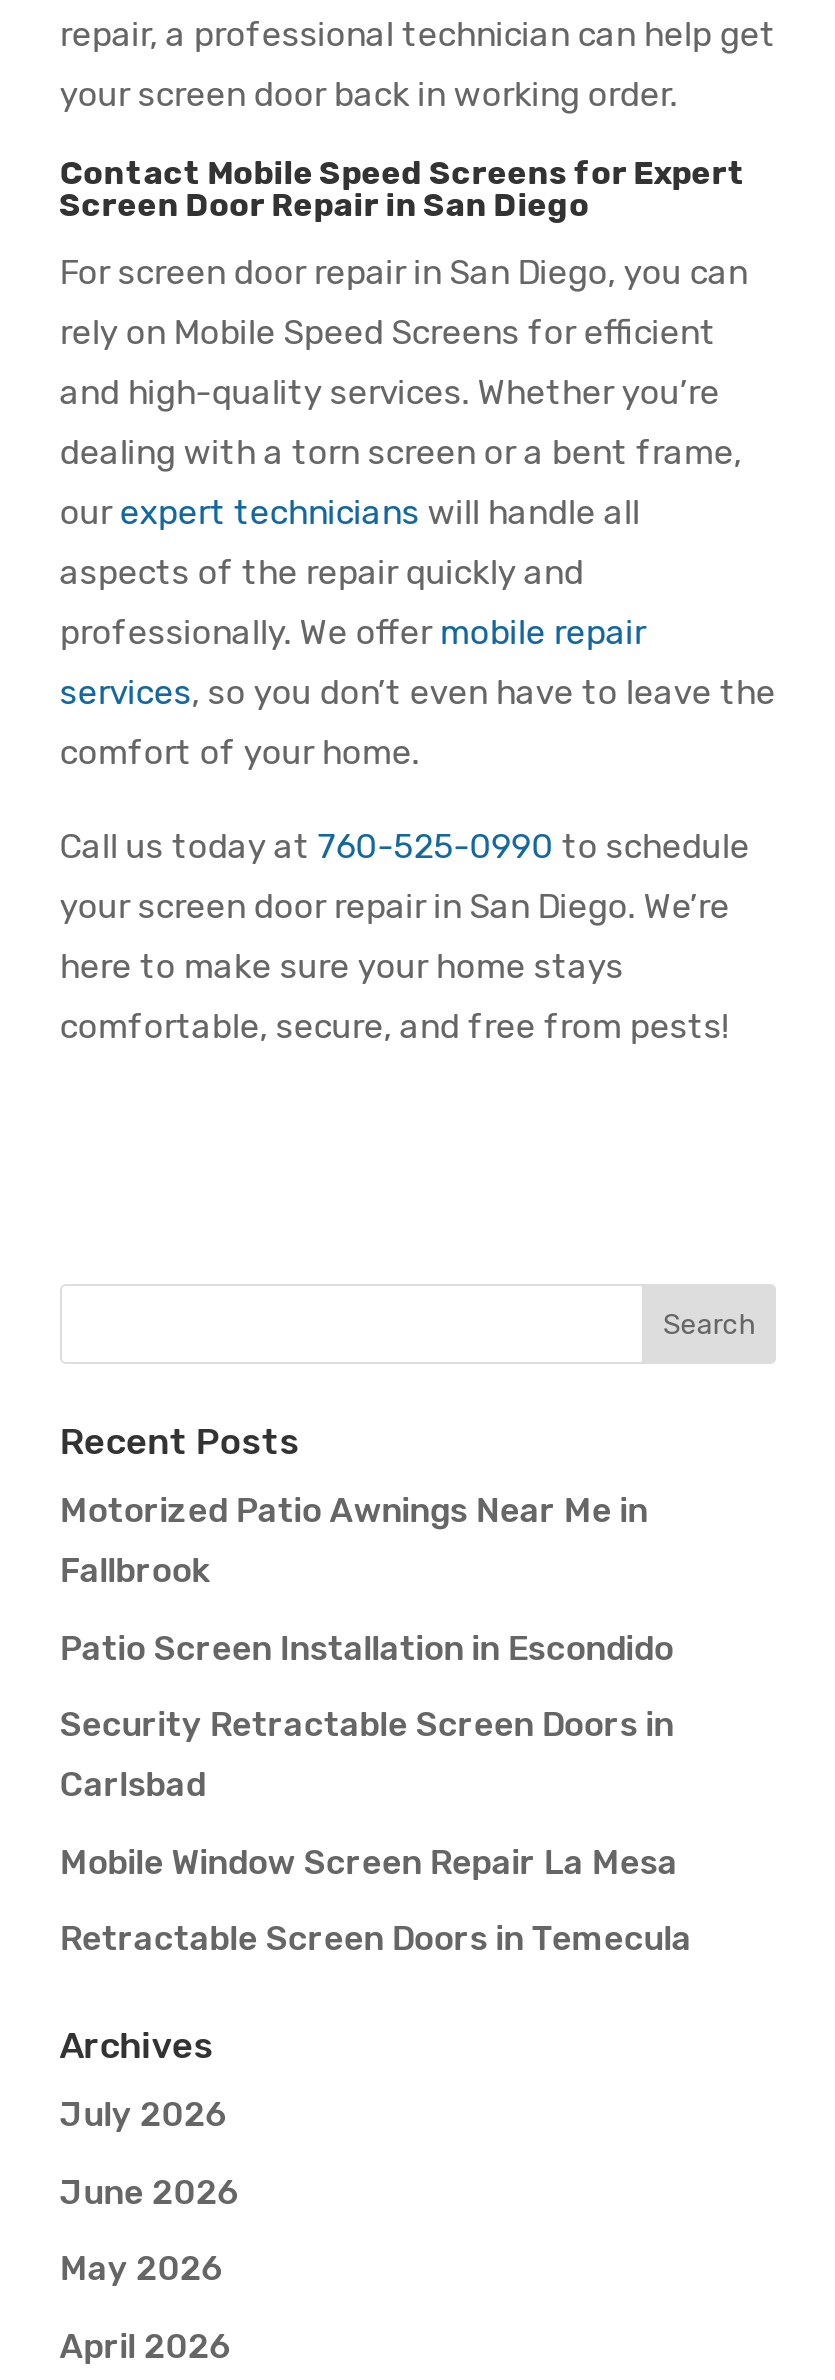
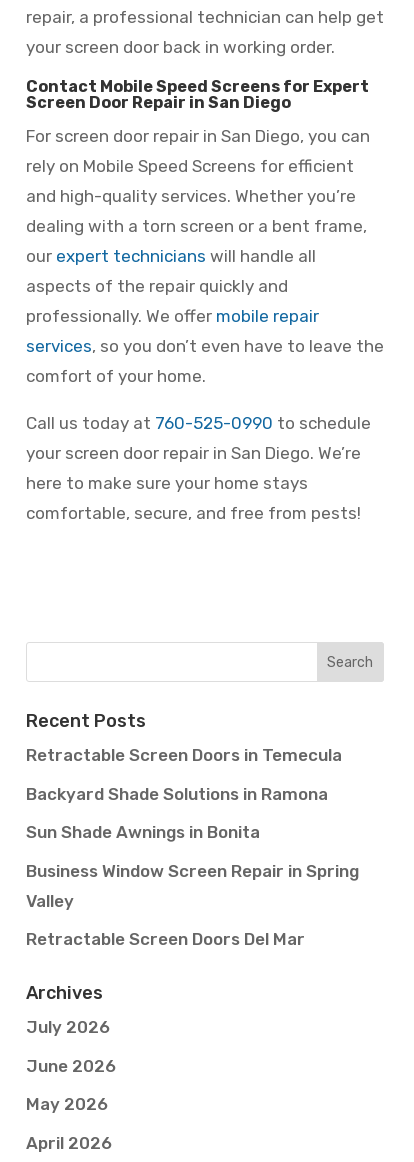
- Motorized Patio Awnings Near Me in
- Fallbrook
- Patio Screen Installation in Escondido
- Security Retractable Screen Doors in
- Carlsbad
- Mobile Window Screen Repair La Mesa

moved up: Retractable Screen Doors in Temecula

+ Backyard Shade Solutions in Ramona
+ Sun Shade Awnings in Bonita
+ Business Window Screen Repair in Spring
+ Valley
+ Retractable Screen Doors Del Mar
